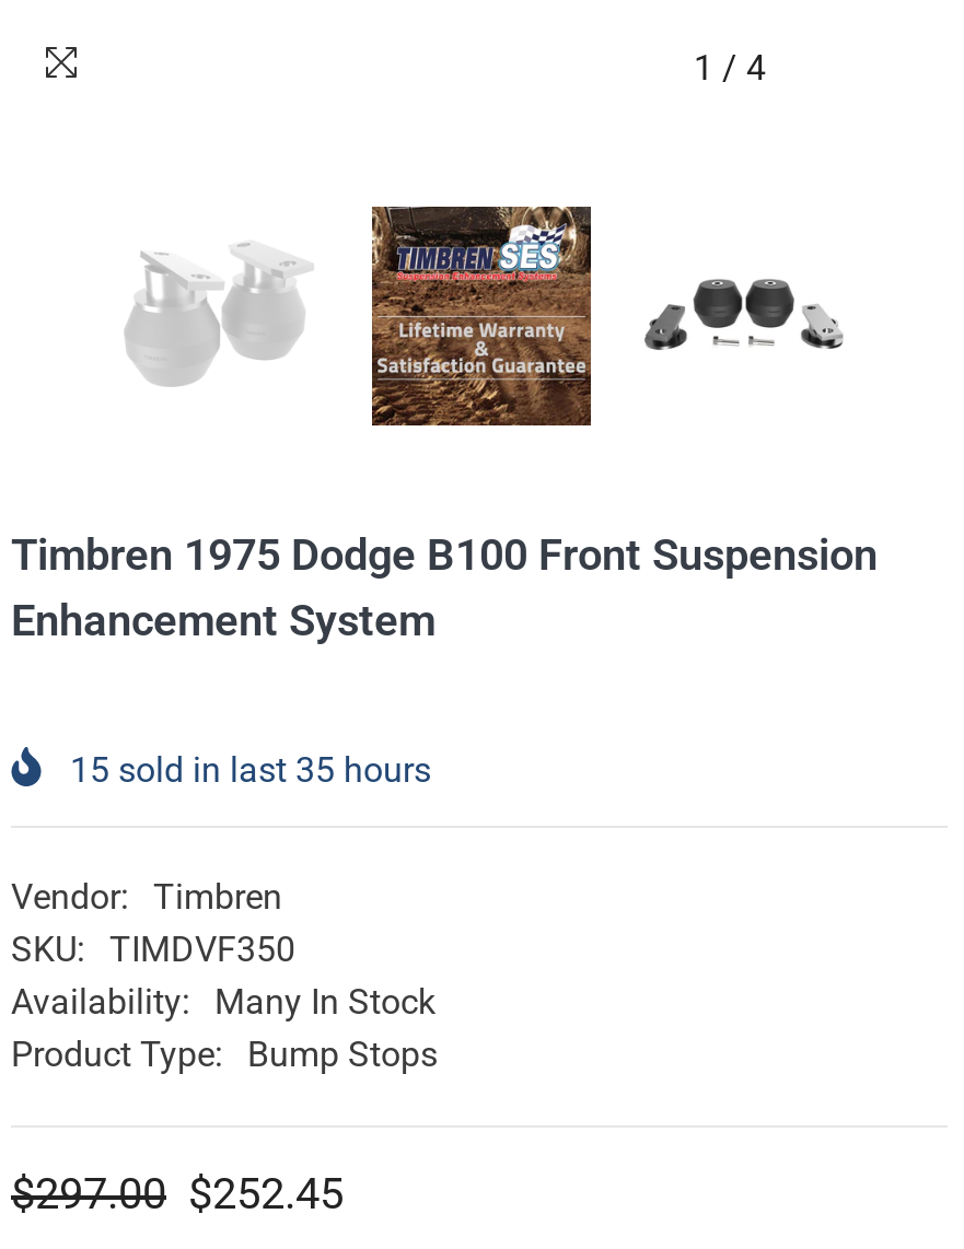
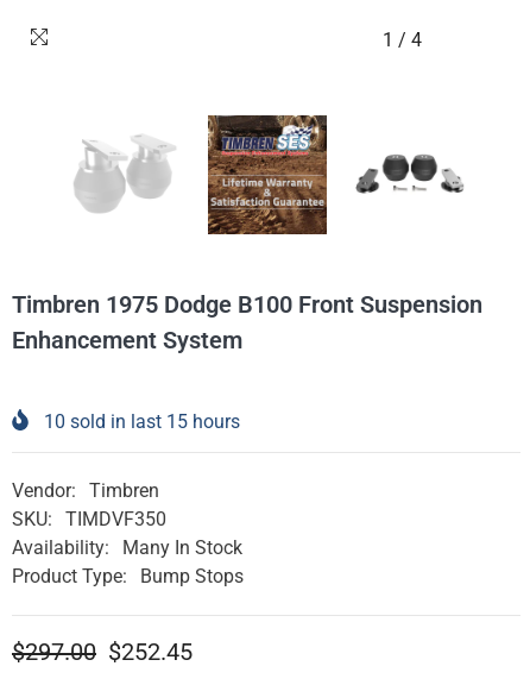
- 15 sold in last 35 hours
+ 10 sold in last 15 hours
